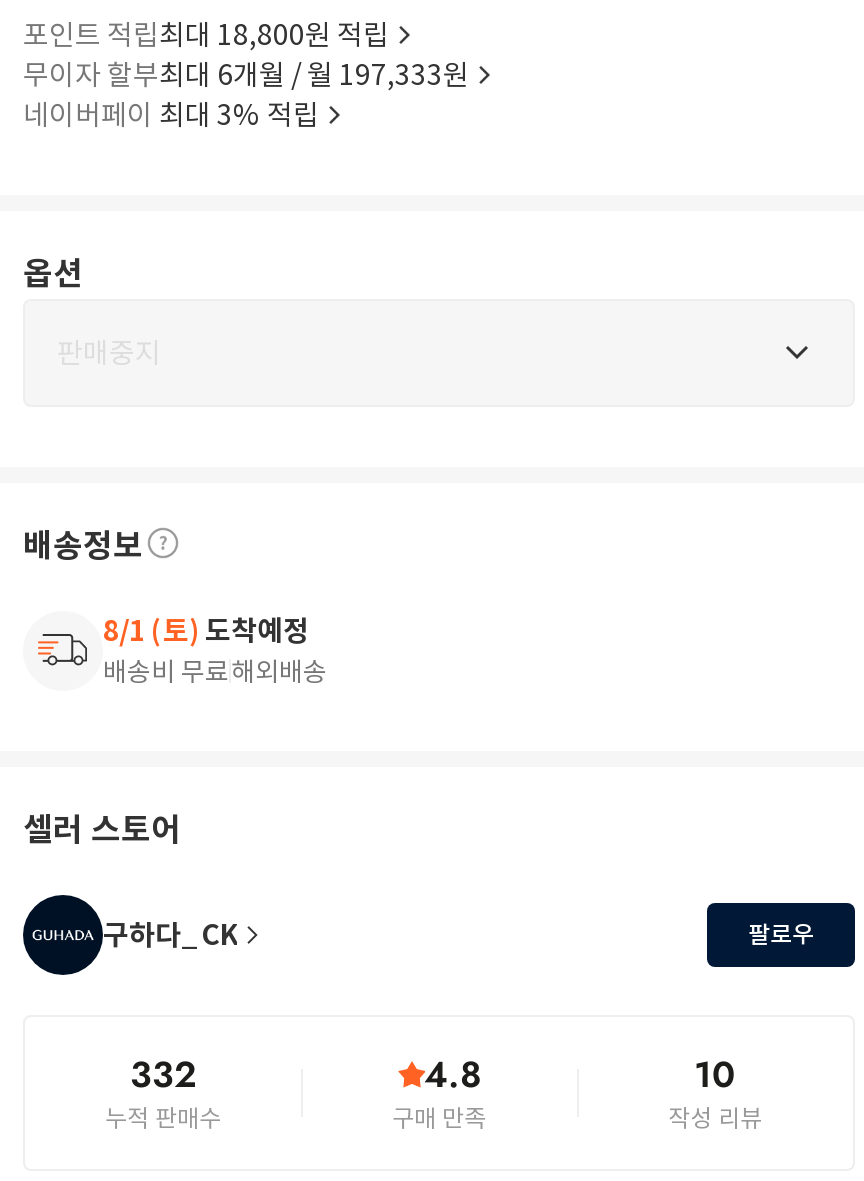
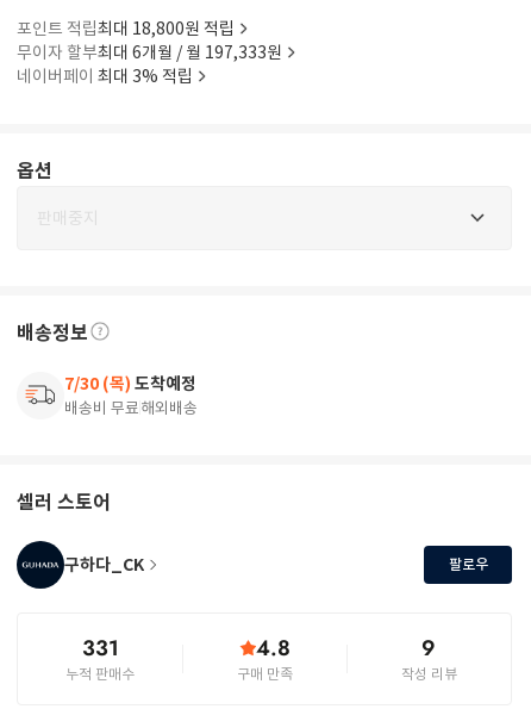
- 8/1 (토) 도착예정
+ 7/30 (목) 도착예정

- 332
+ 331

- 10
+ 9
